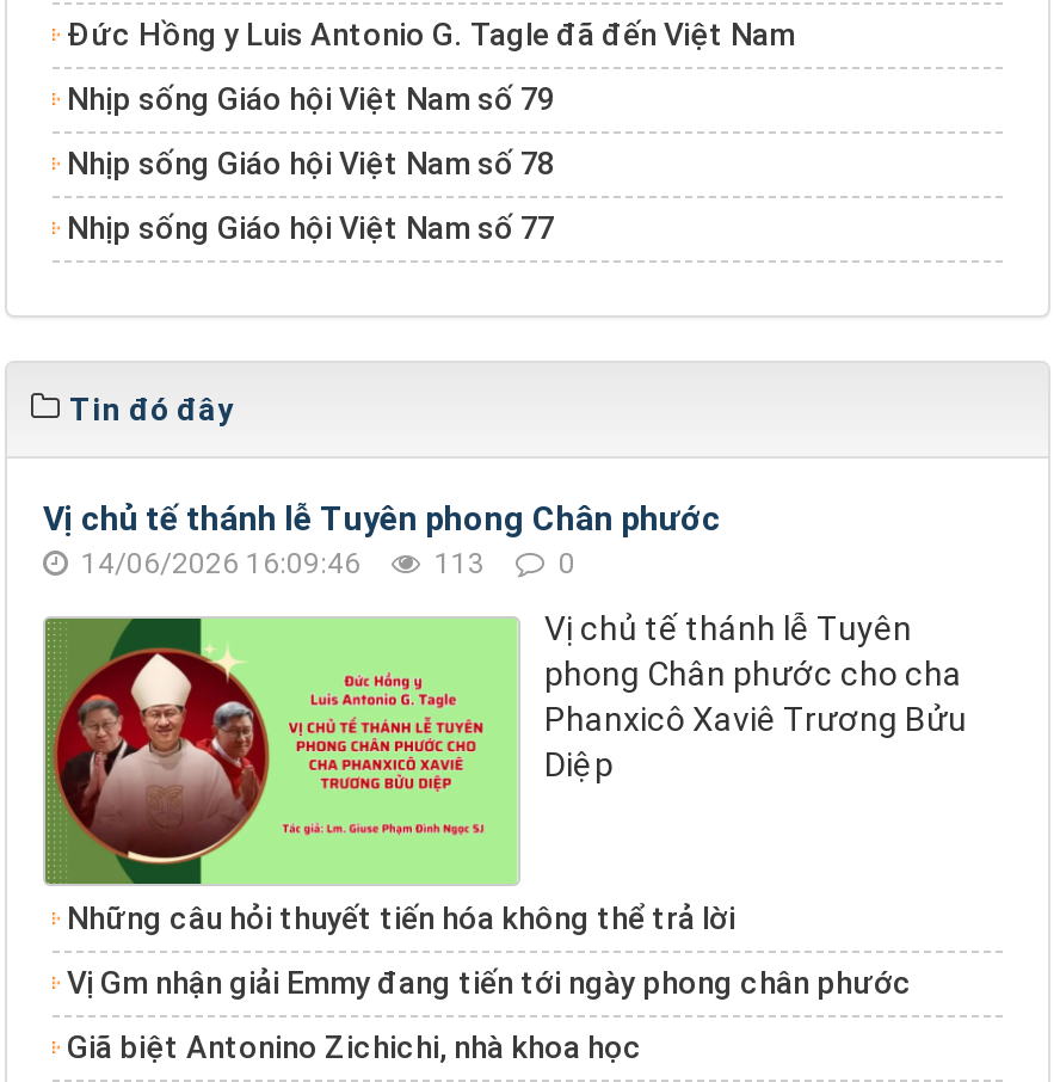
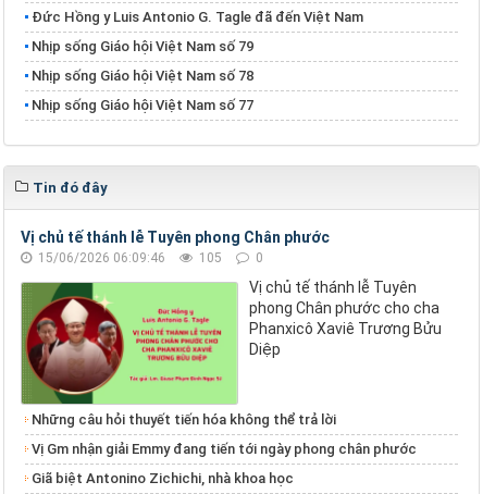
- 14/06/2026 16:09:46
+ 15/06/2026 06:09:46

- 113
+ 105
